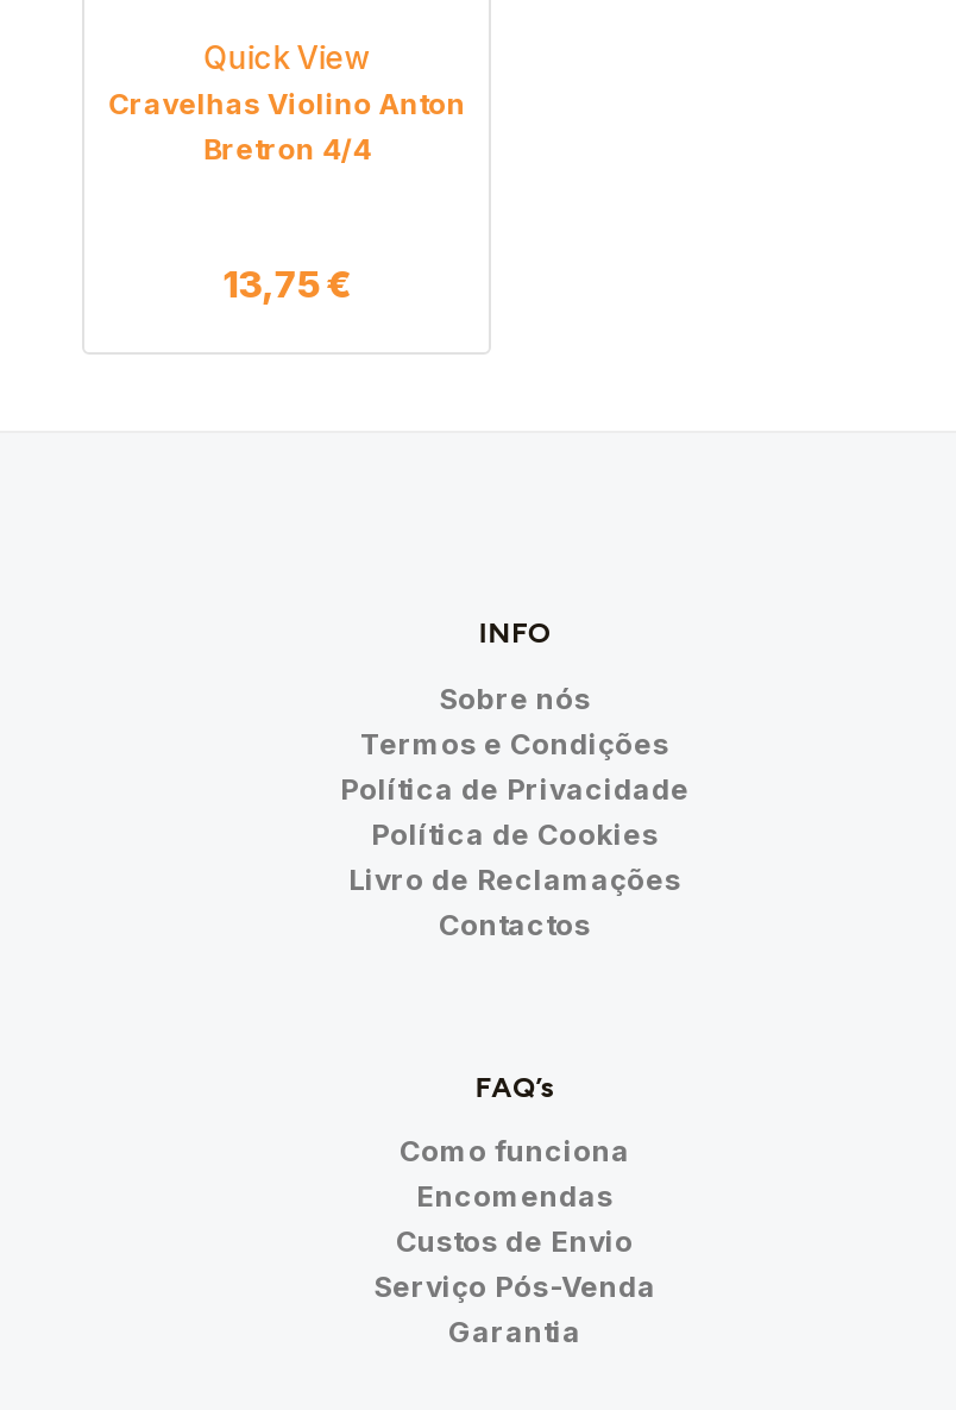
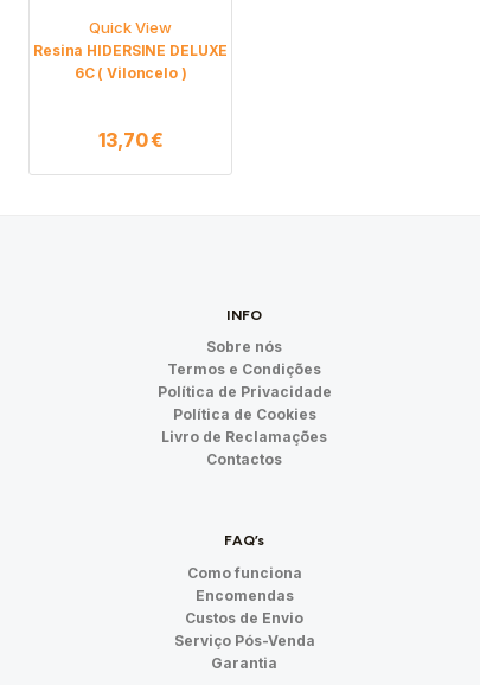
- Cravelhas Violino Anton
- Bretron 4/4
+ Resina HIDERSINE DELUXE
+ 6C ( Viloncelo )

- 13,75€
+ 13,70€
